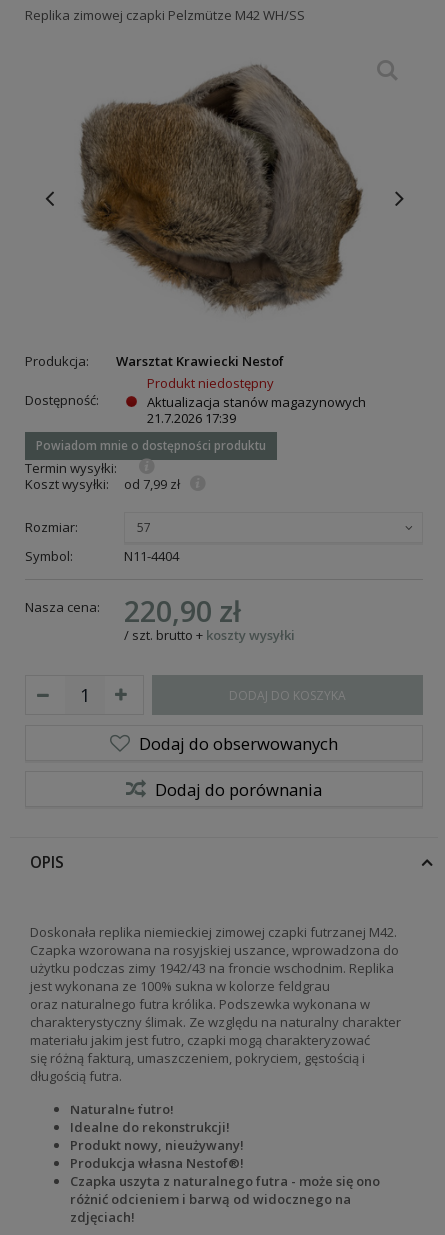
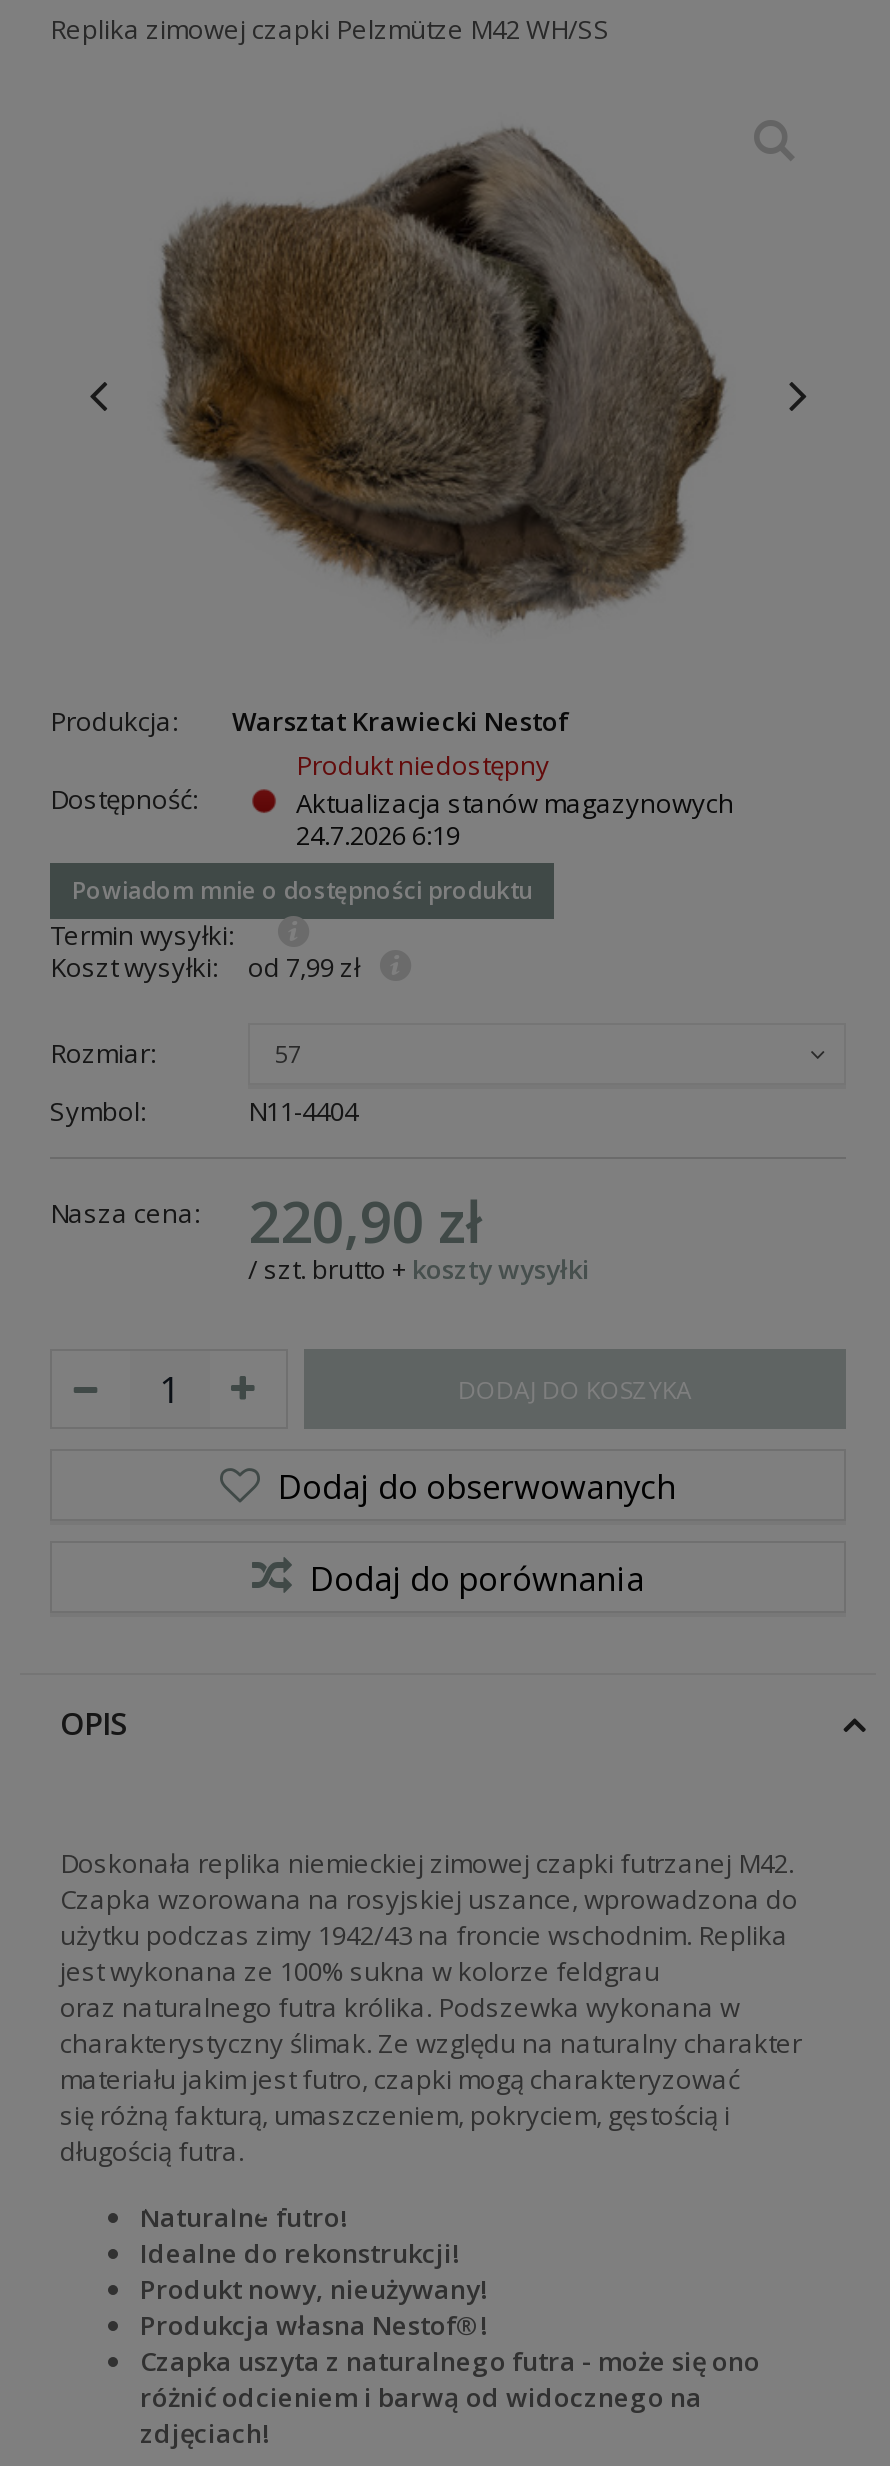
- 21.7.2026 17:39
+ 24.7.2026 6:19
